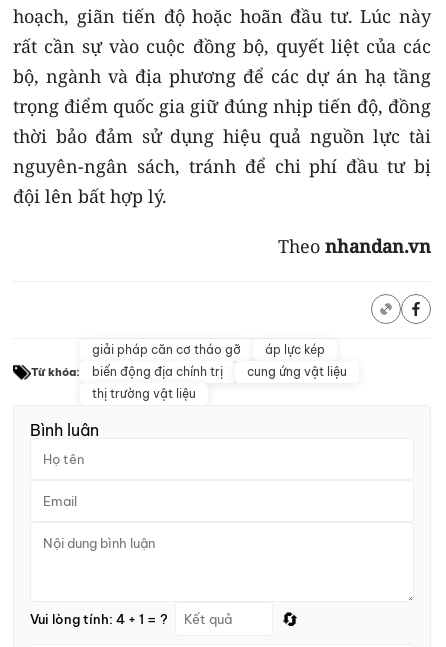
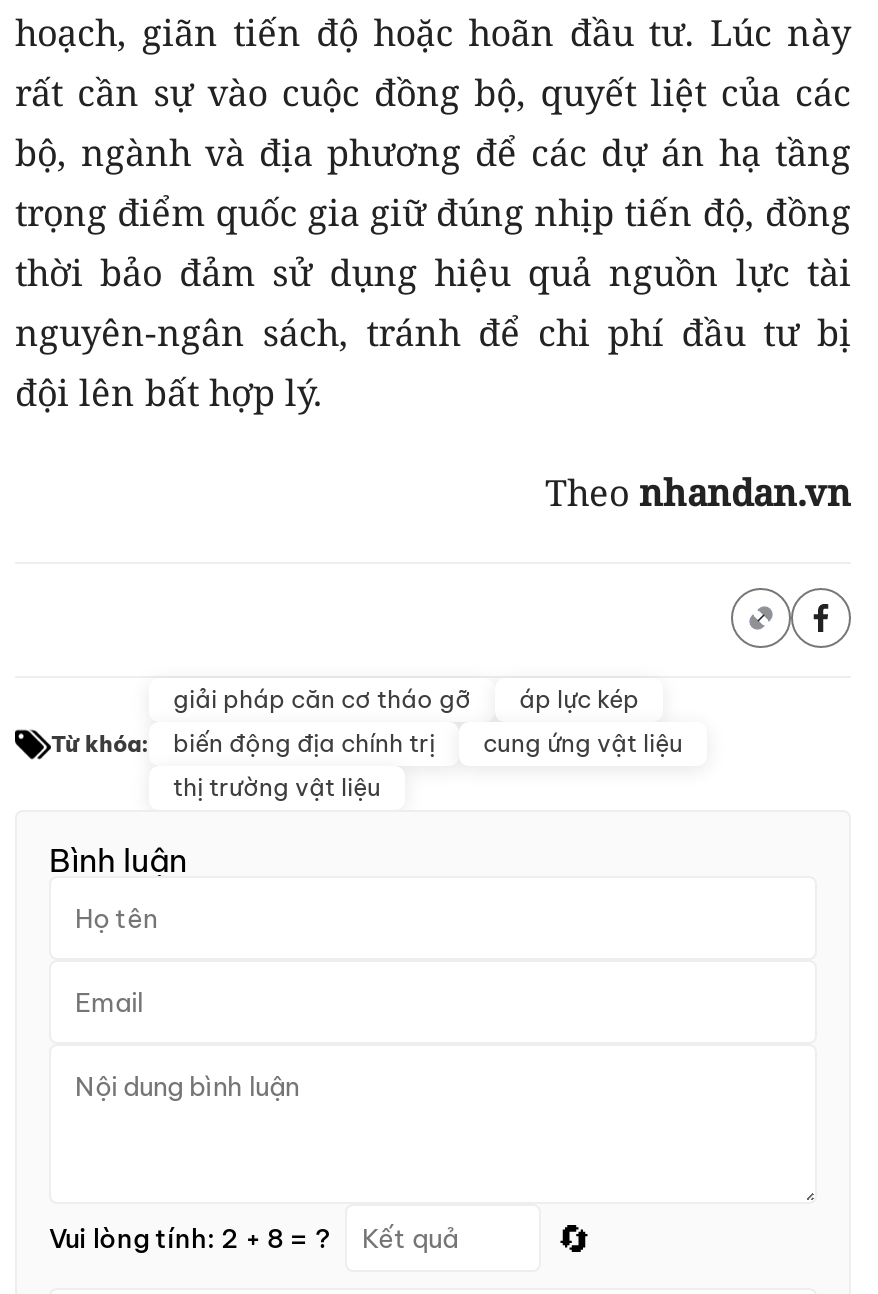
- Vui lòng tính: 4 + 1 = ?
+ Vui lòng tính: 2 + 8 = ?
